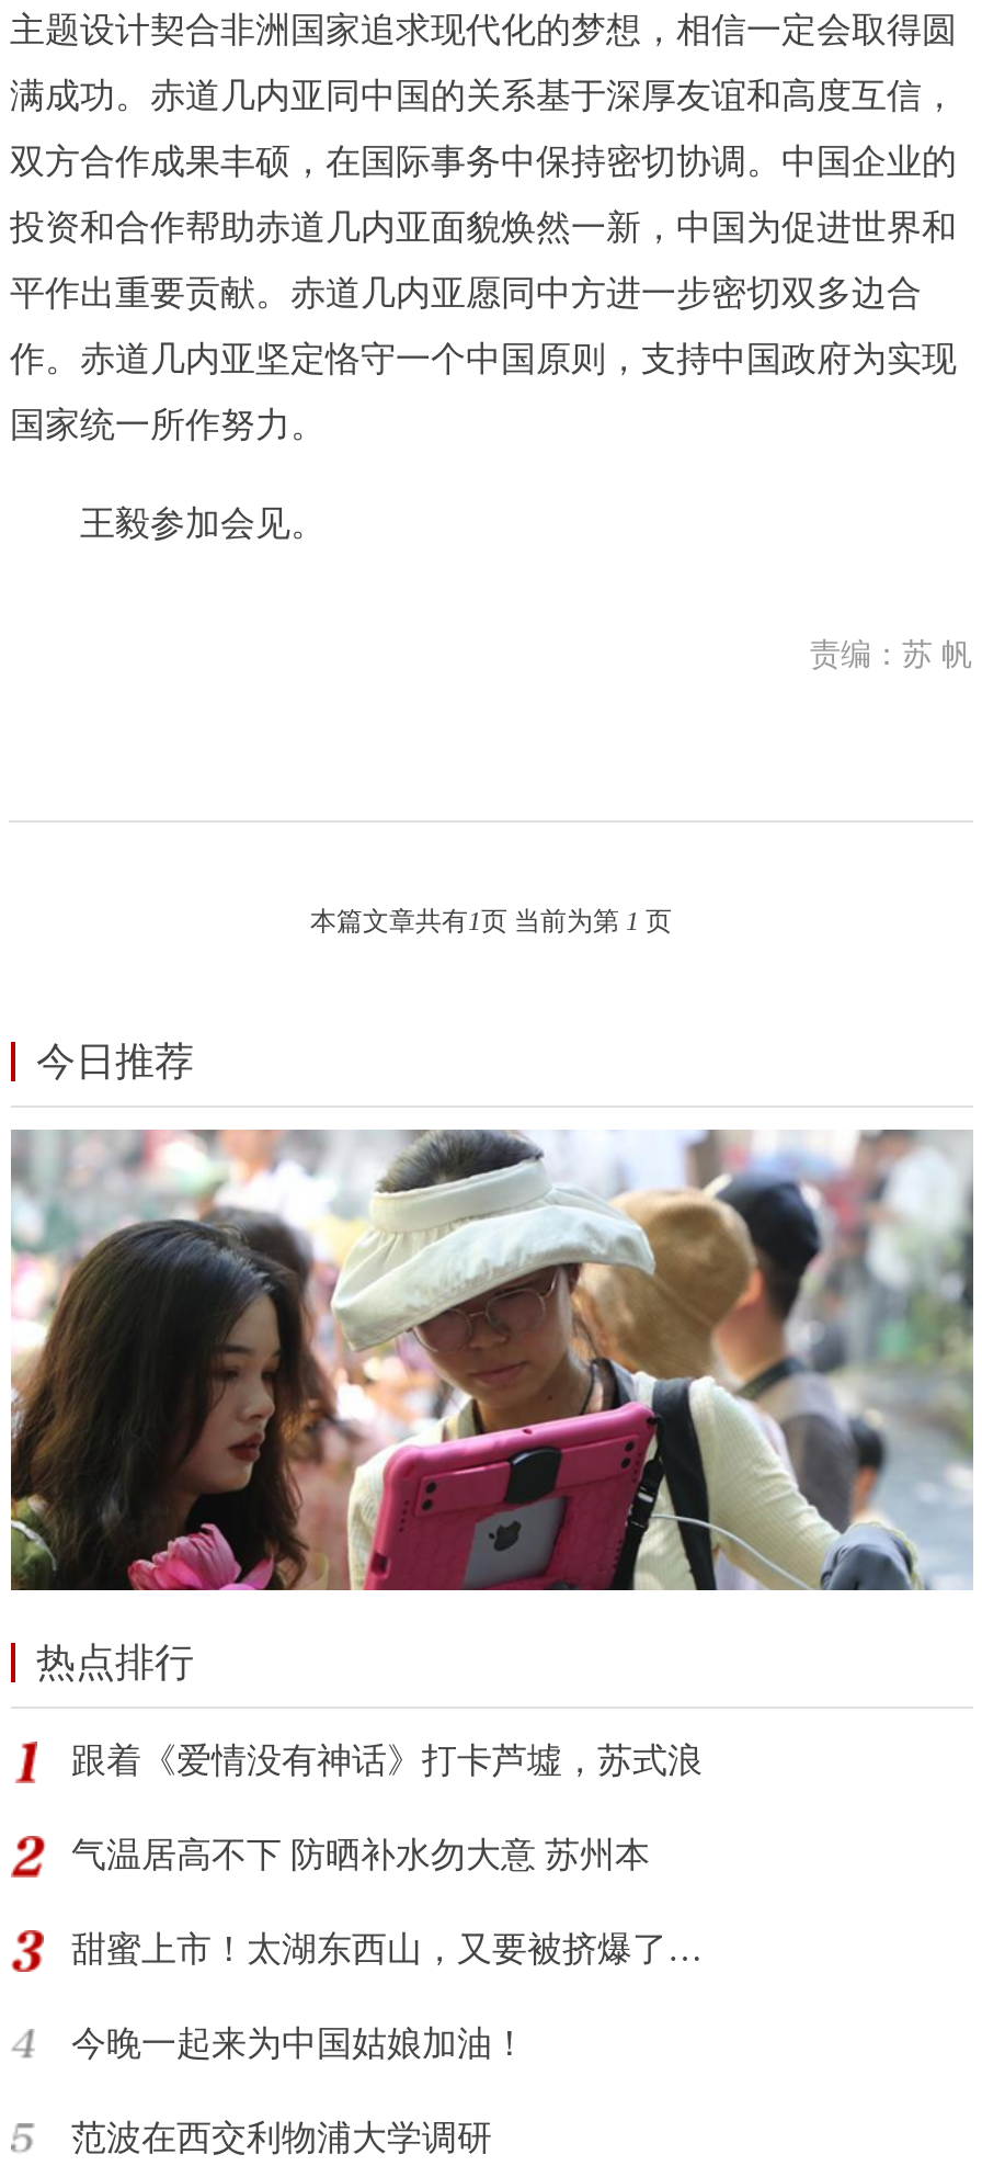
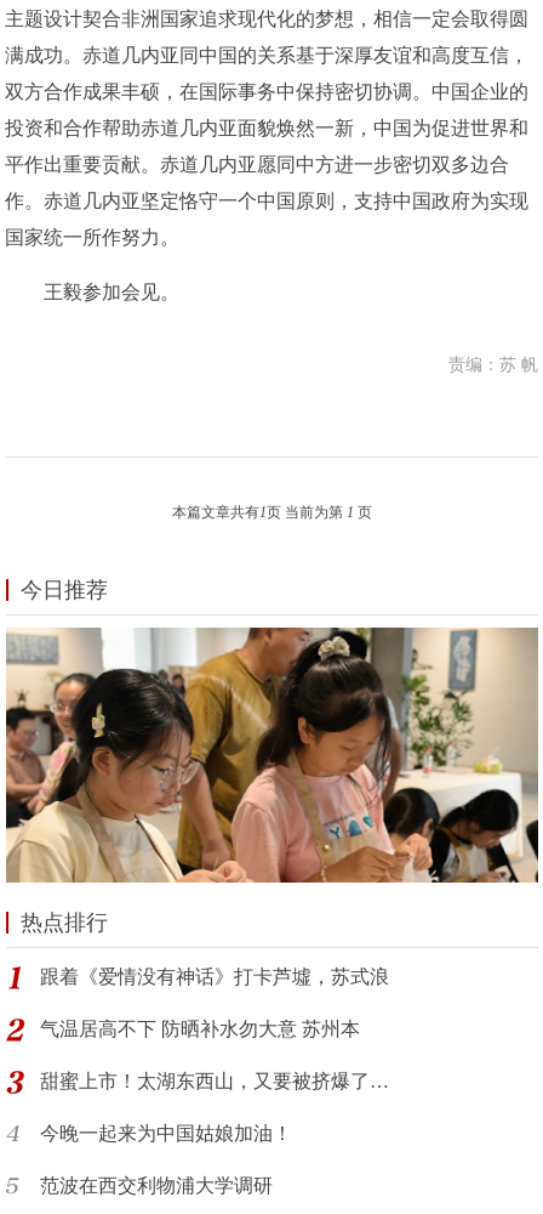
- [image]
+ [image]
